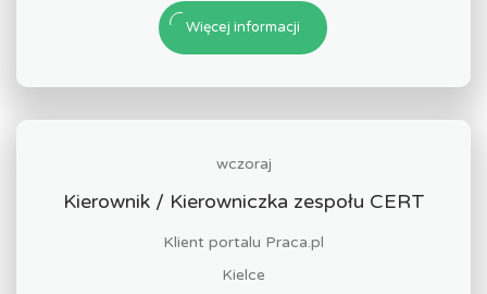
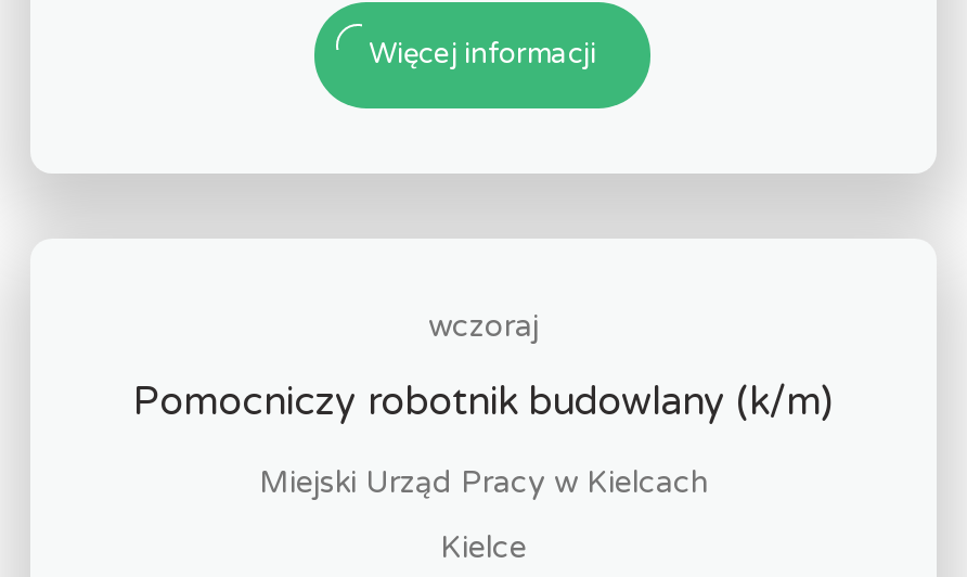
- Kierownik / Kierowniczka zespołu CERT
+ Pomocniczy robotnik budowlany (k/m)

- Klient portalu Praca.pl
+ Miejski Urząd Pracy w Kielcach
